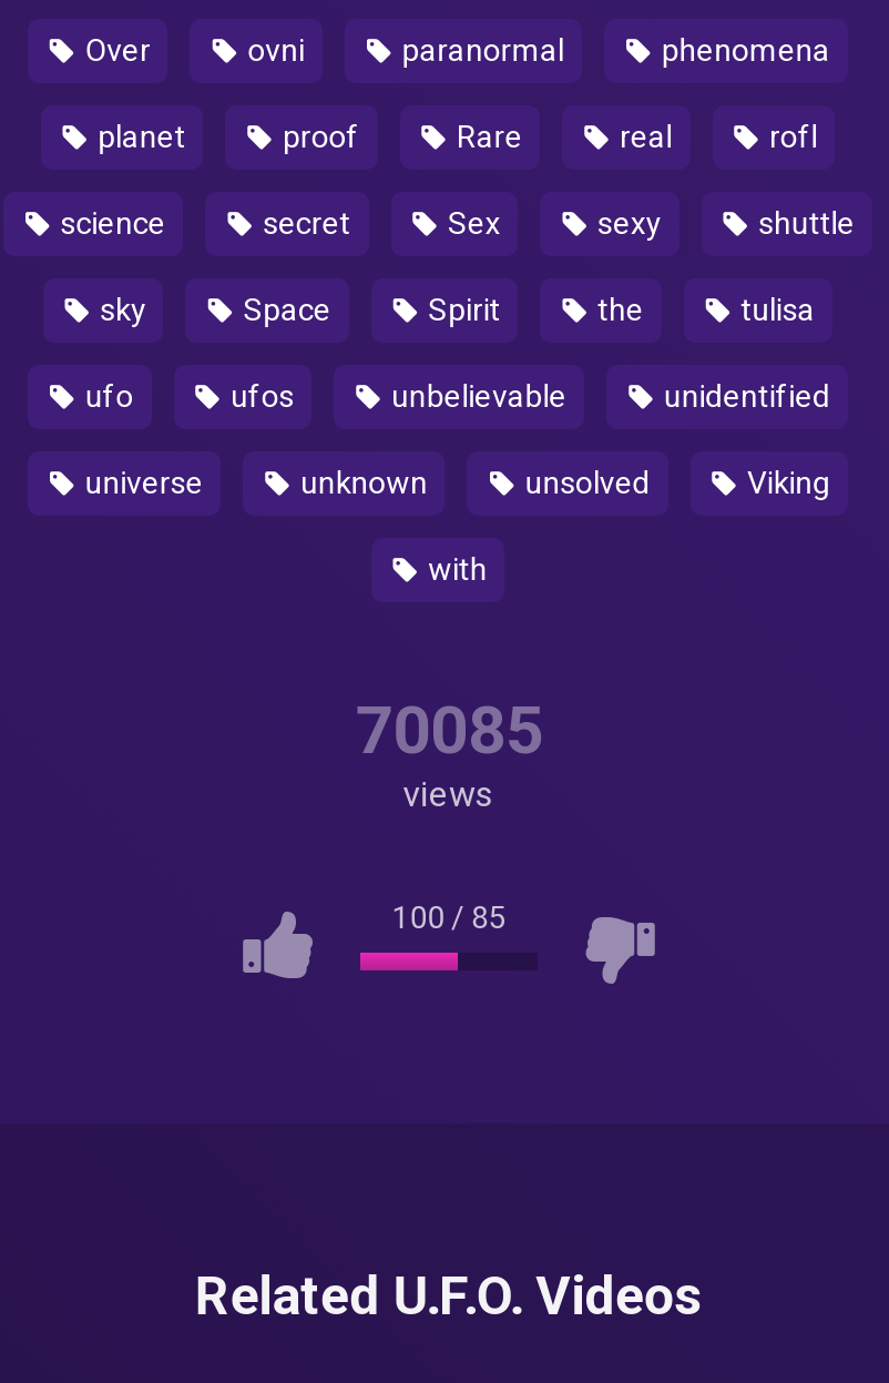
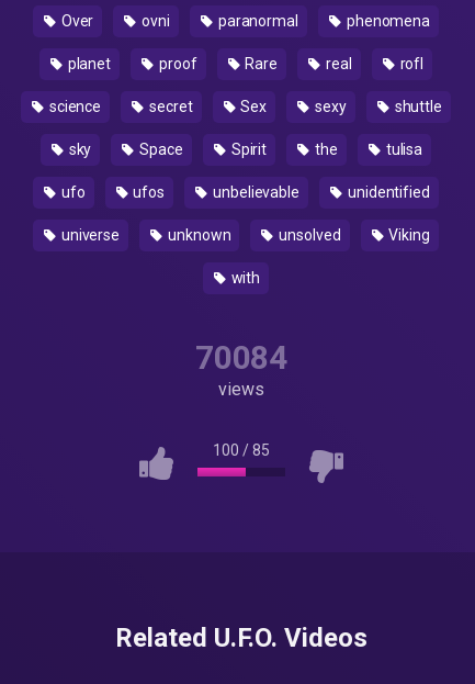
- 70085
+ 70084
